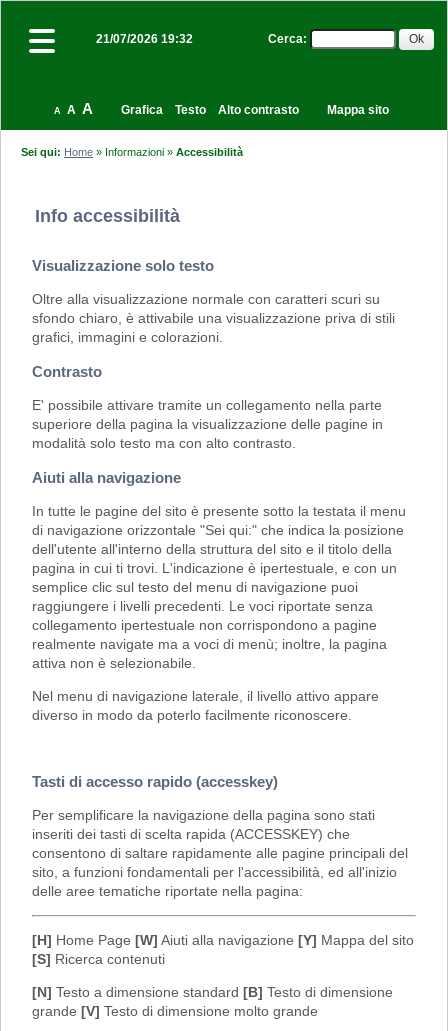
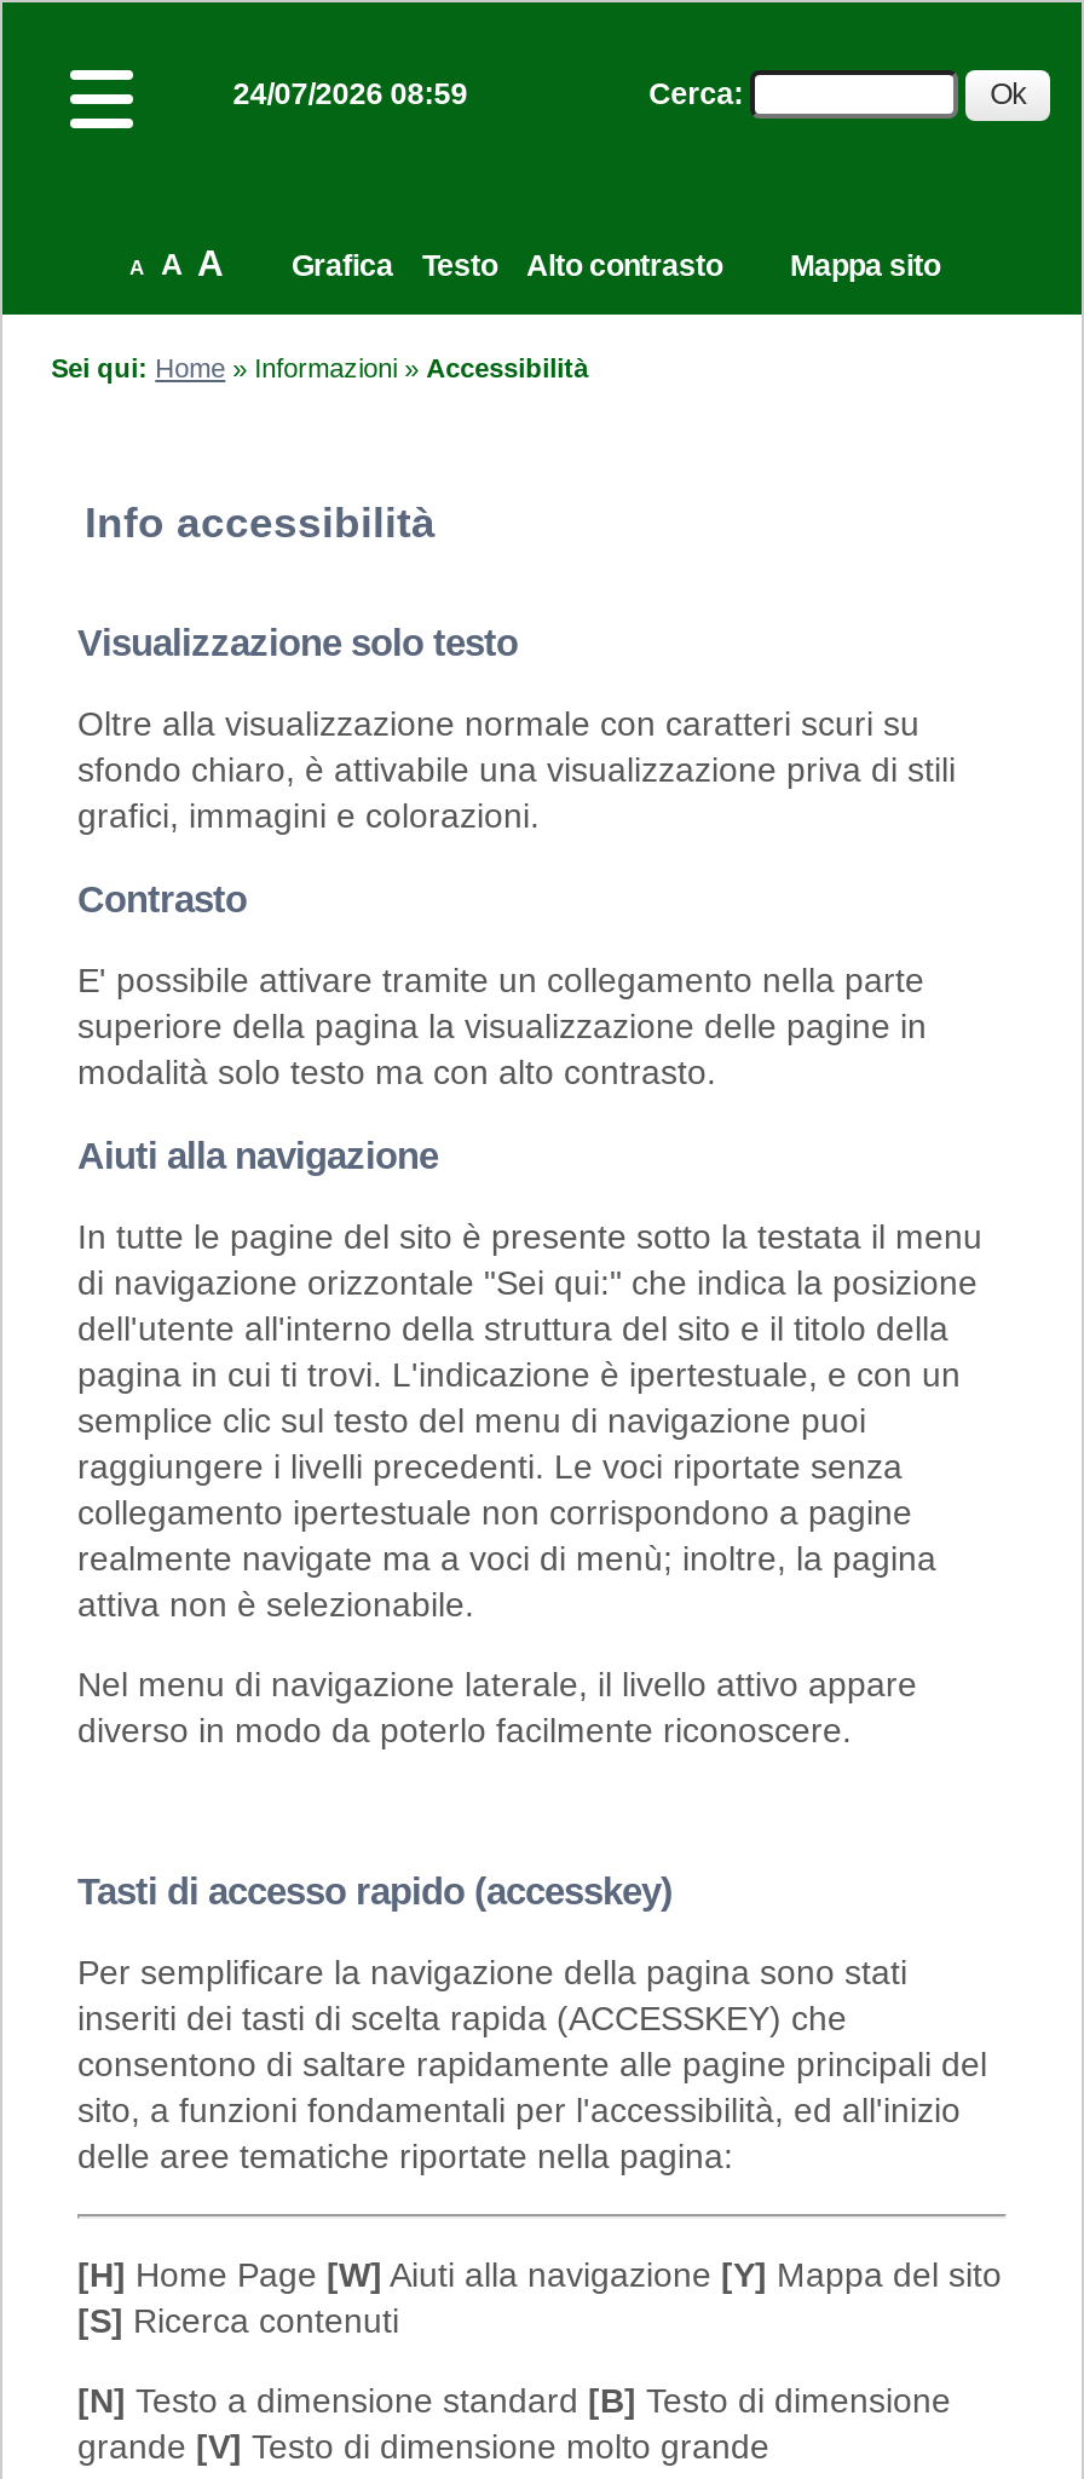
- 21/07/2026 19:32
+ 24/07/2026 08:59
